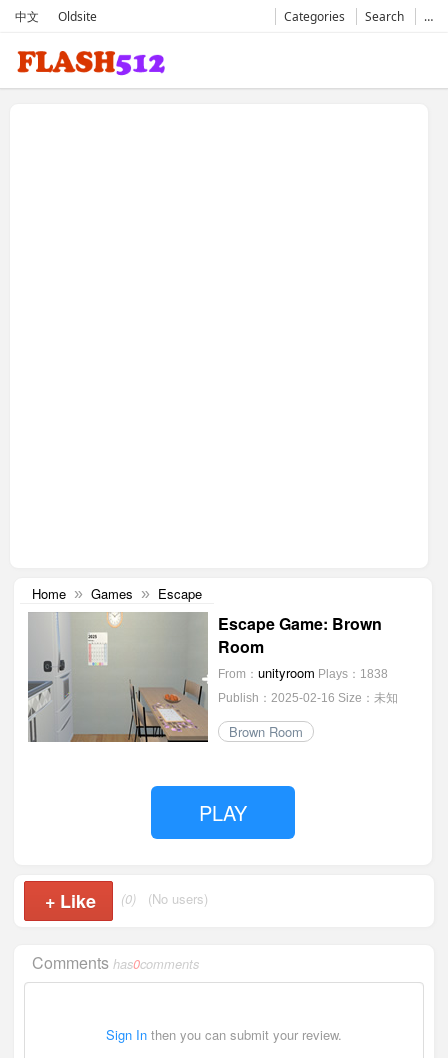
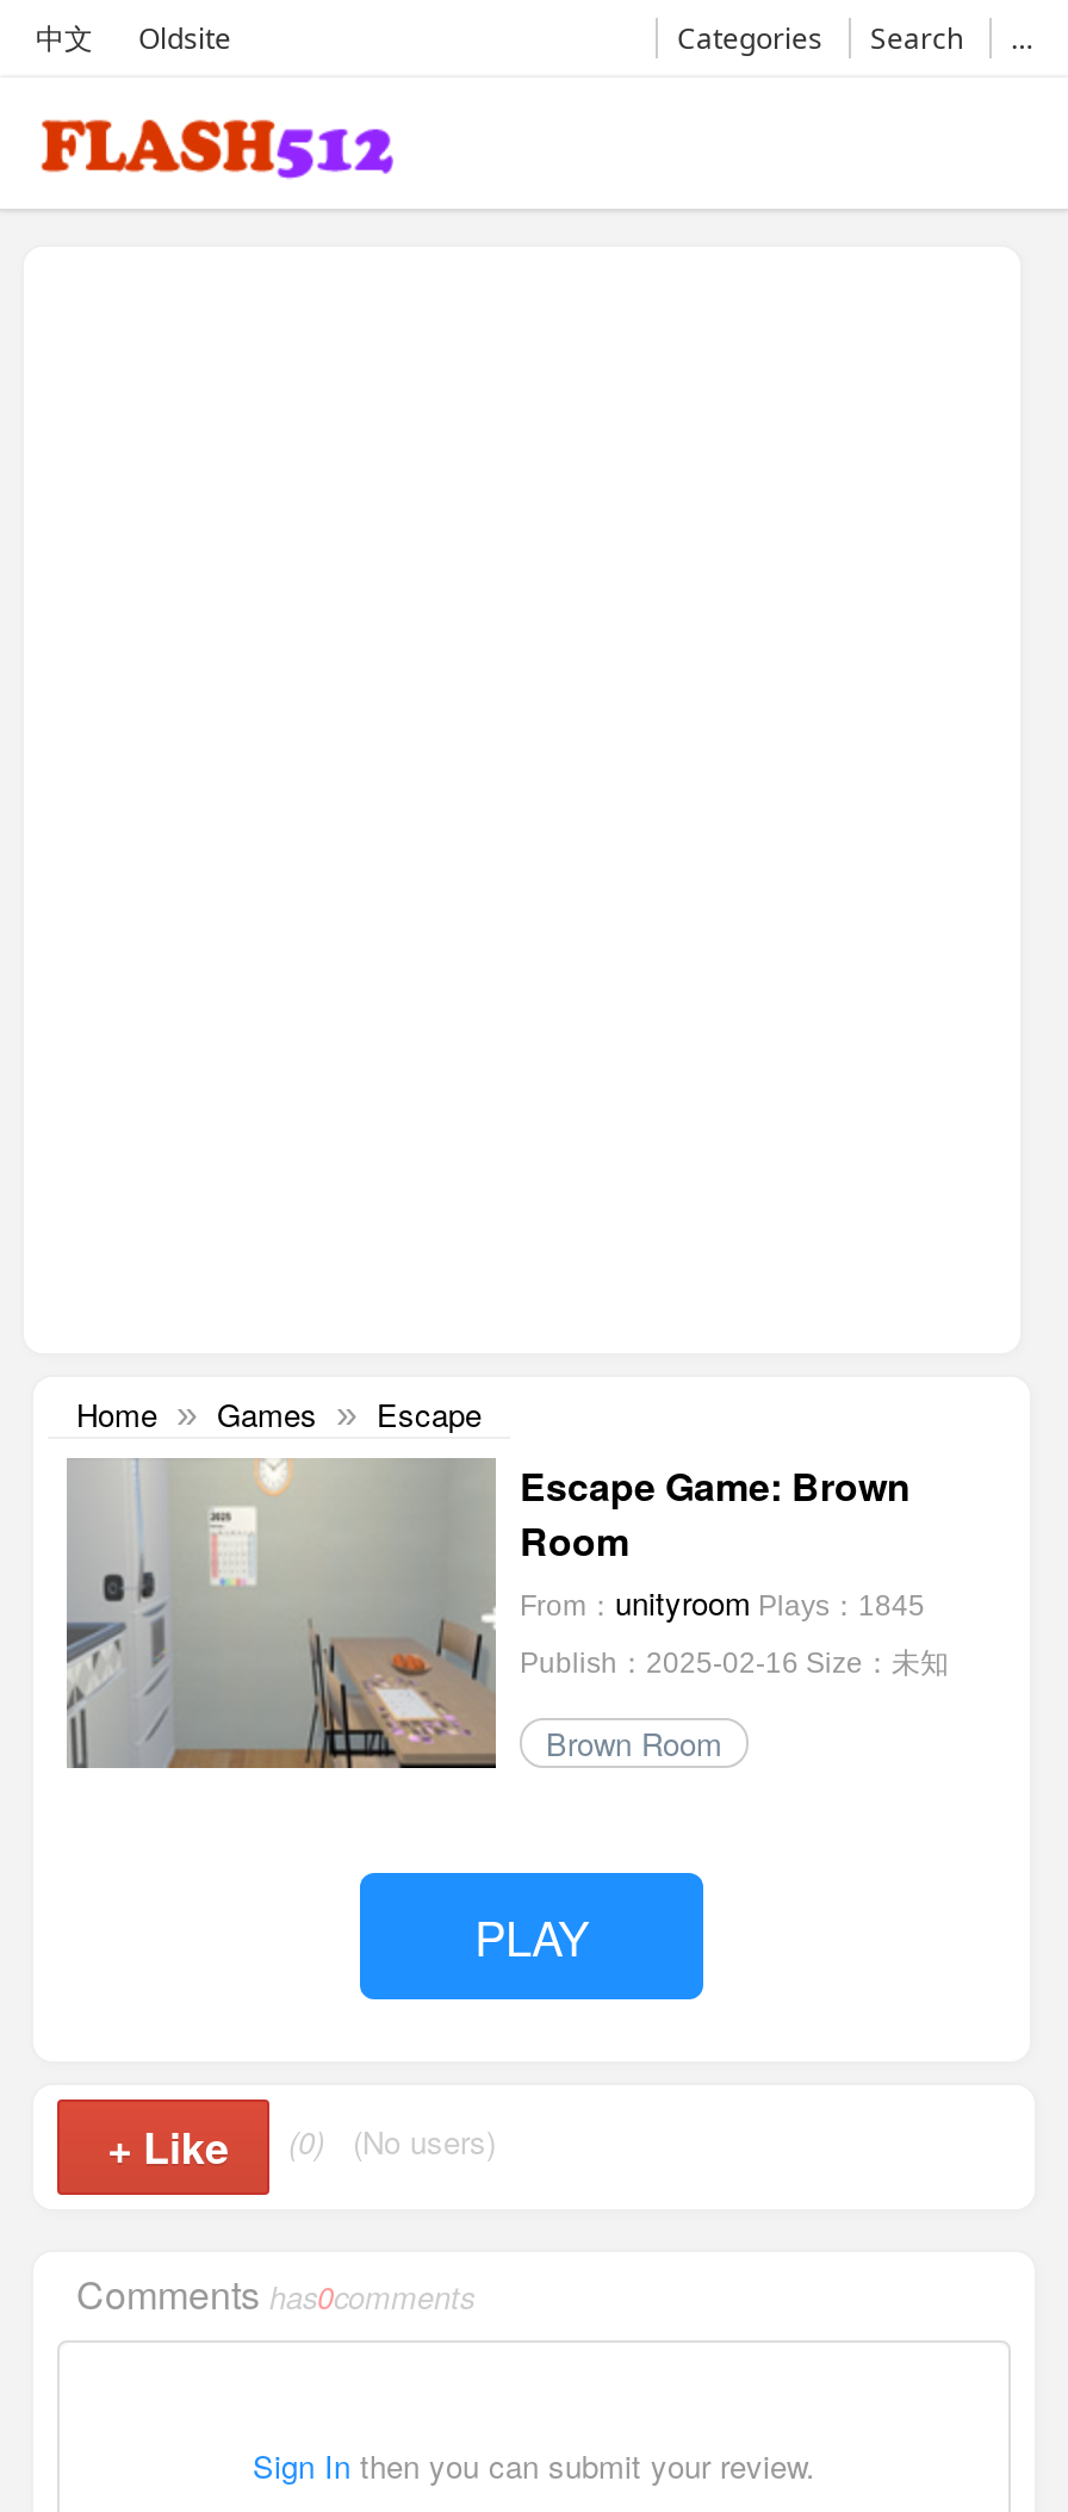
- From：unityroom Plays：1838
+ From：unityroom Plays：1845
